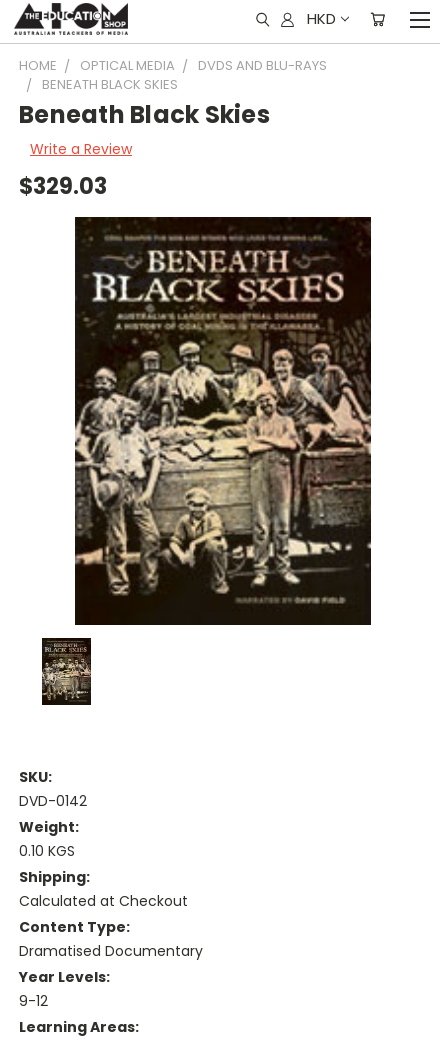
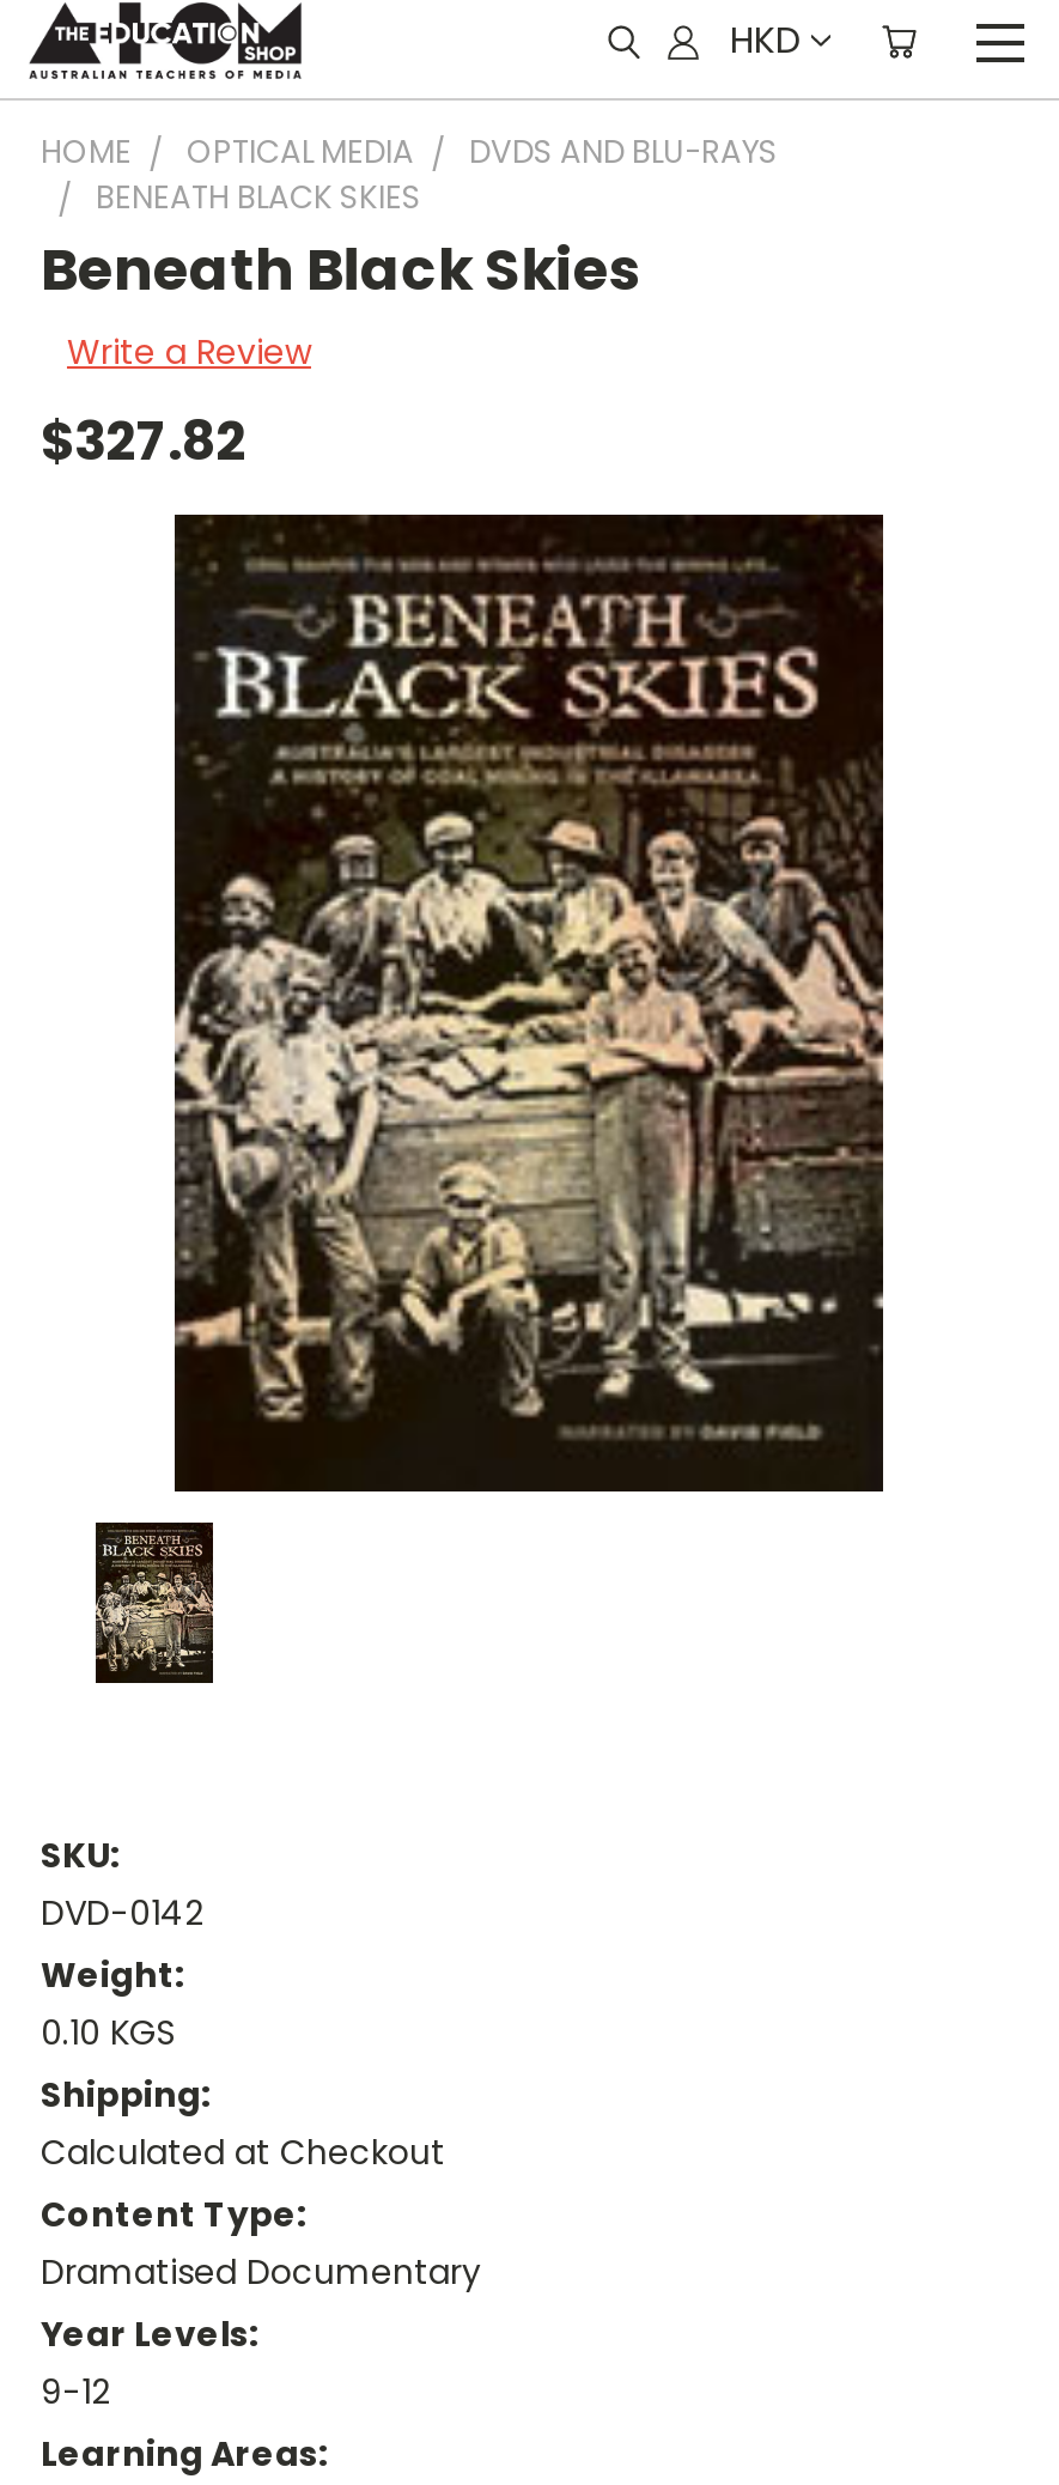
- $329.03
+ $327.82
